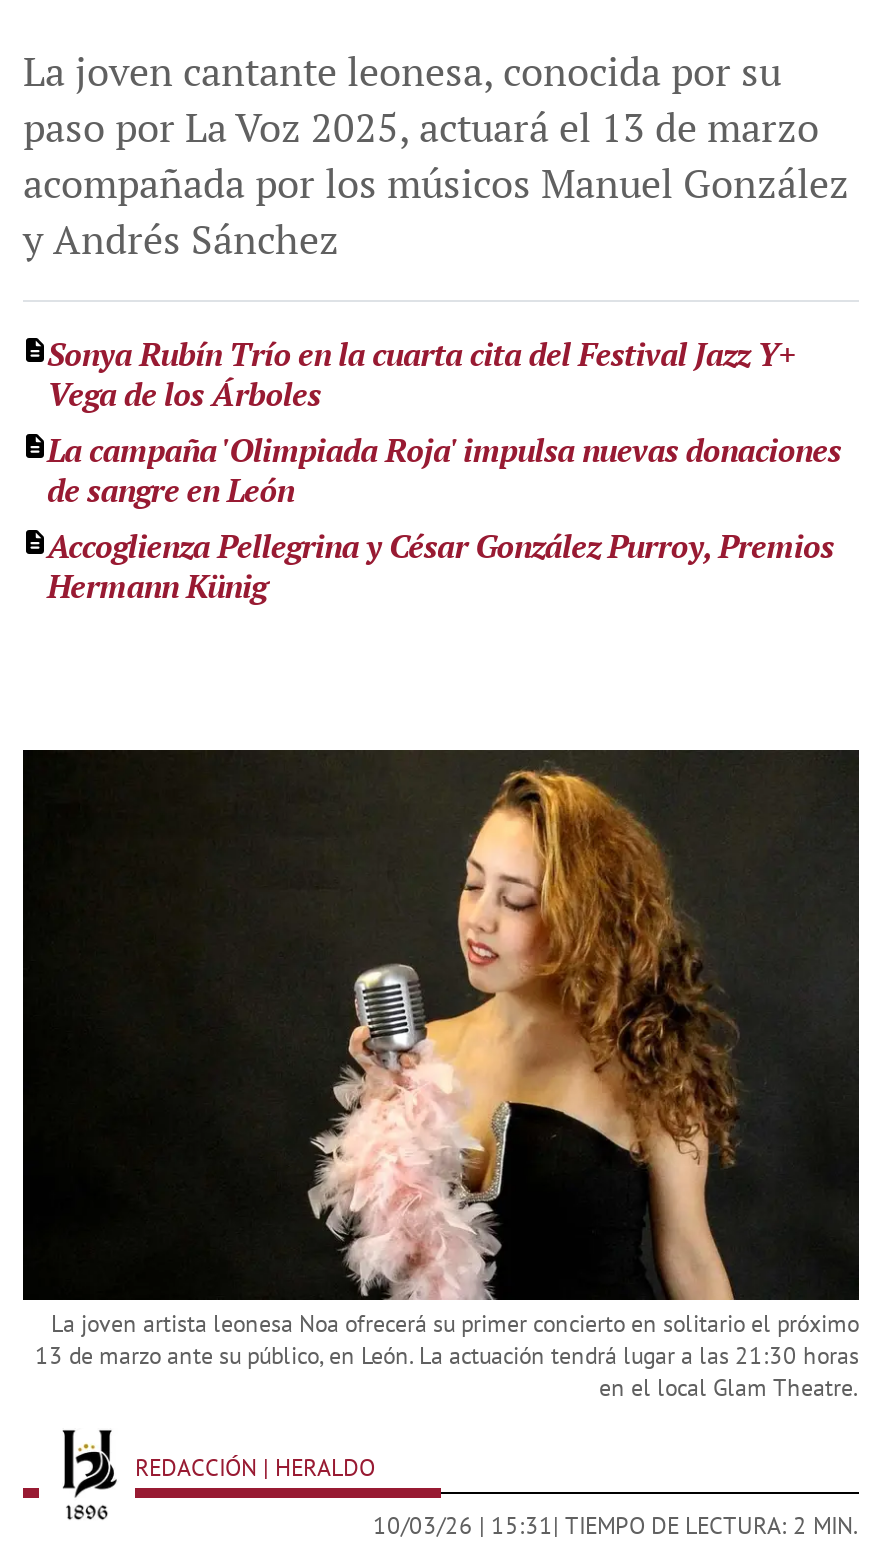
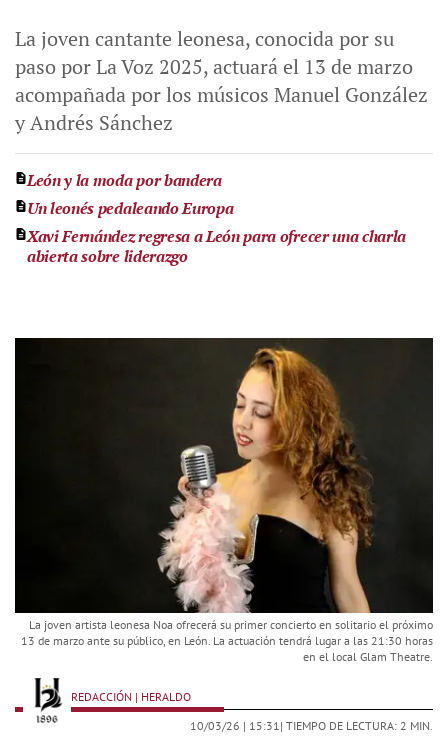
- Sonya Rubín Trío en la cuarta cita del Festival Jazz Y+
- Vega de los Árboles
- La campaña 'Olimpiada Roja' impulsa nuevas donaciones
- de sangre en León
- Accoglienza Pellegrina y César González Purroy, Premios
- Hermann Künig
+ León y la moda por bandera
+ Un leonés pedaleando Europa
+ Xavi Fernández regresa a León para ofrecer una charla
+ abierta sobre liderazgo
